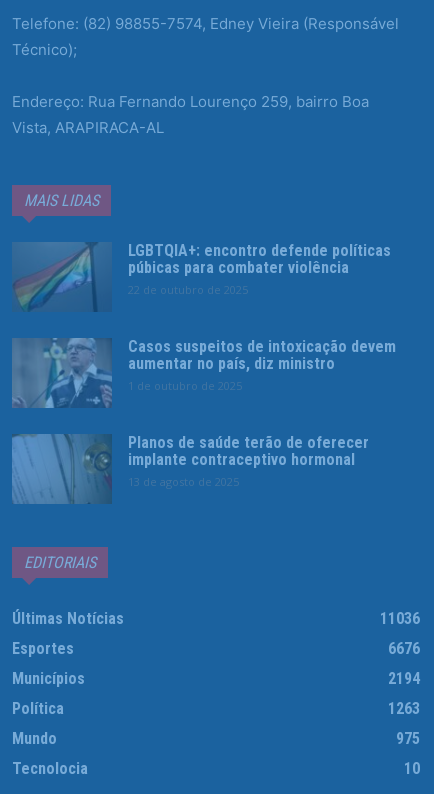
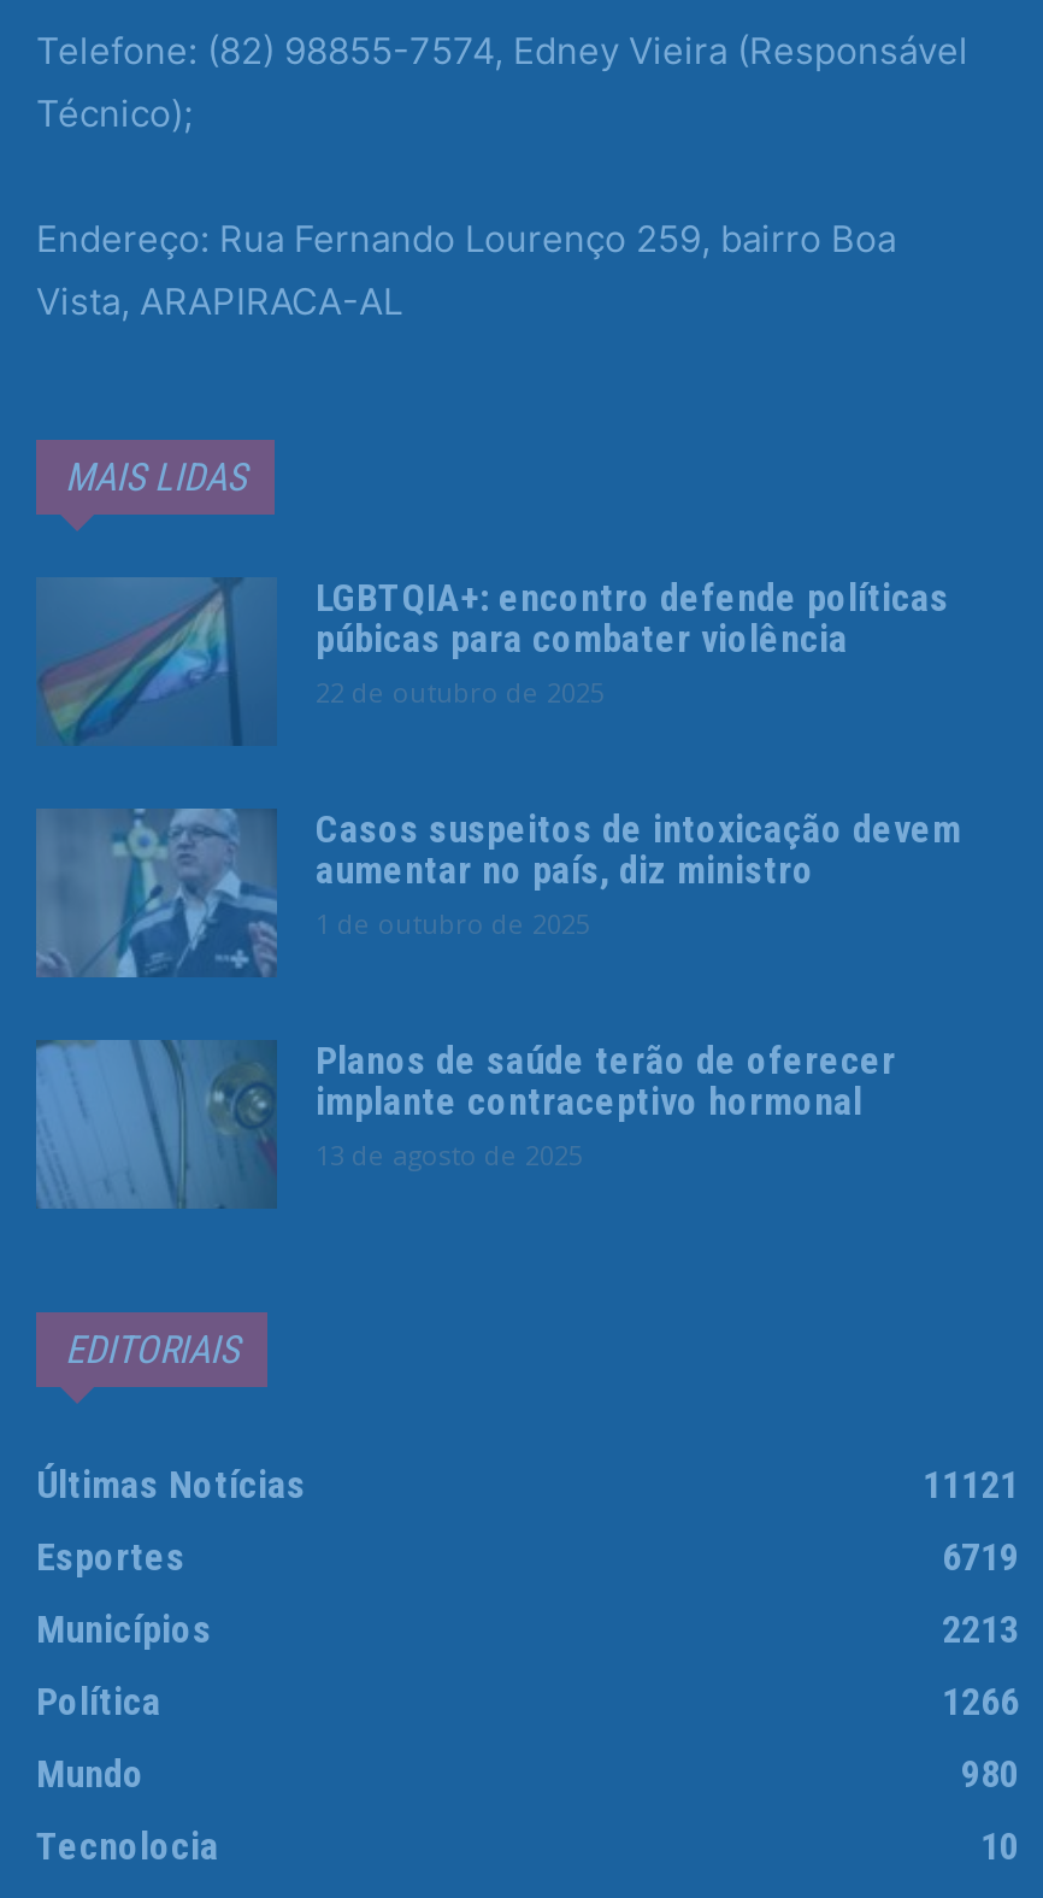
- 11036
+ 11121

- 6676
+ 6719

- 2194
+ 2213

- 1263
+ 1266

- 975
+ 980
